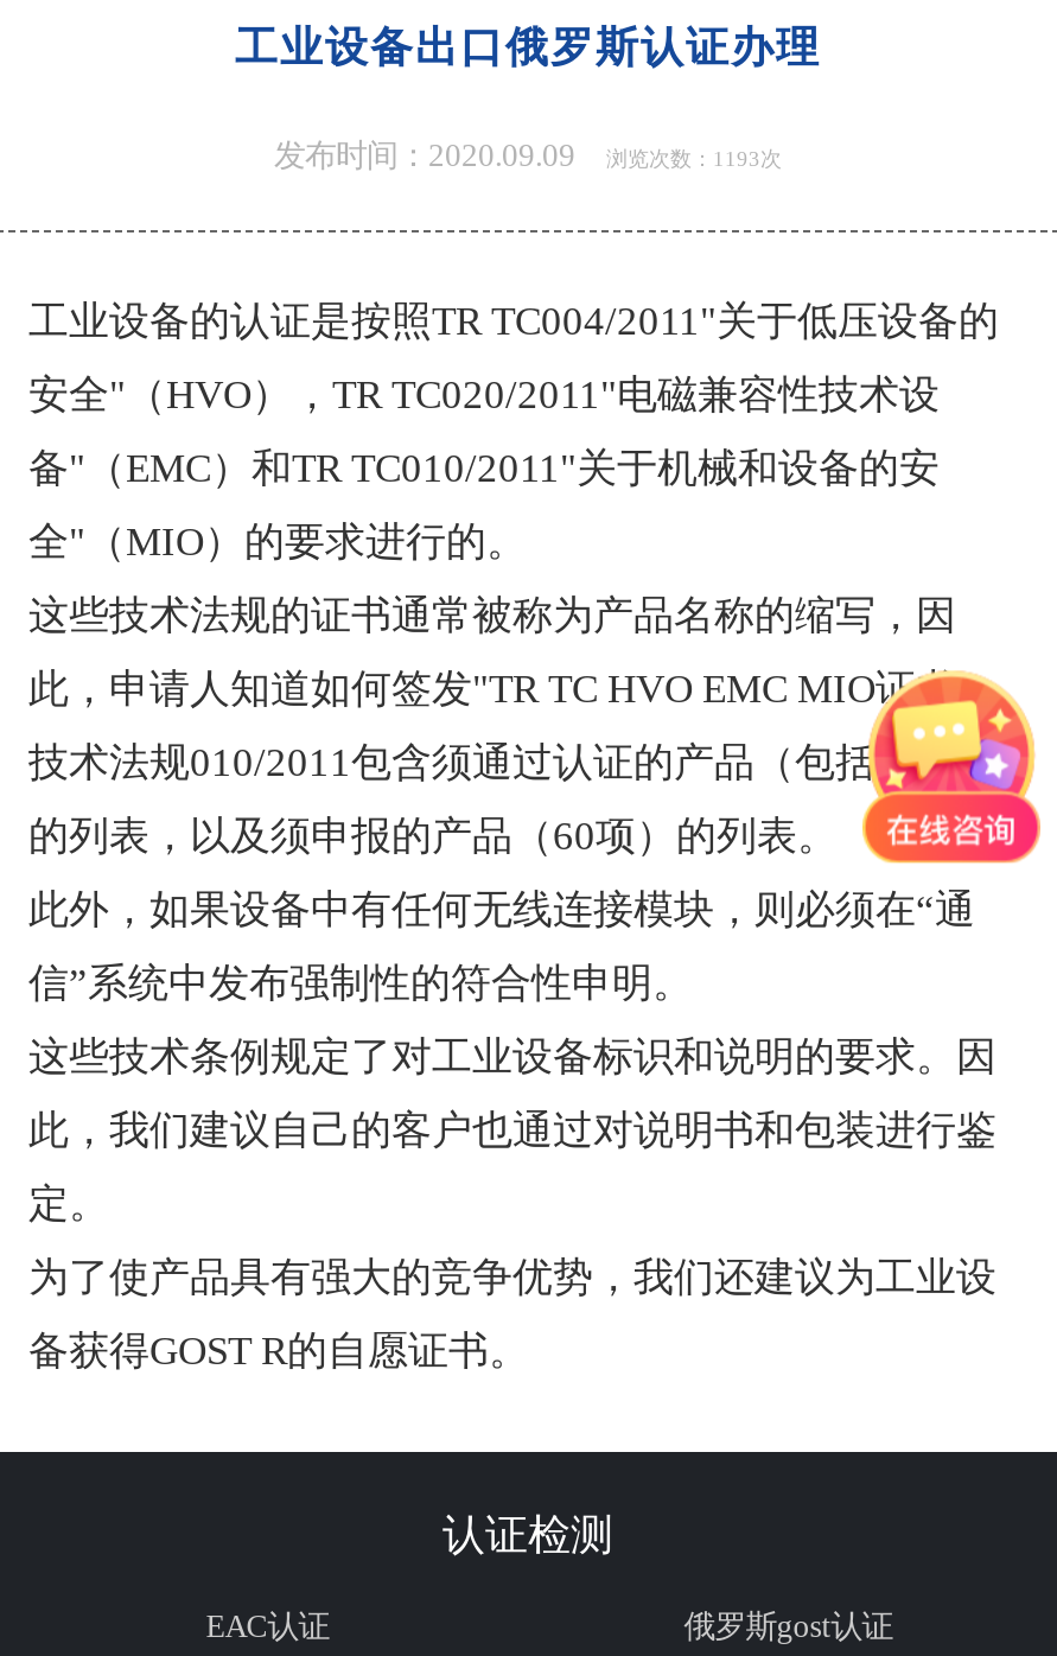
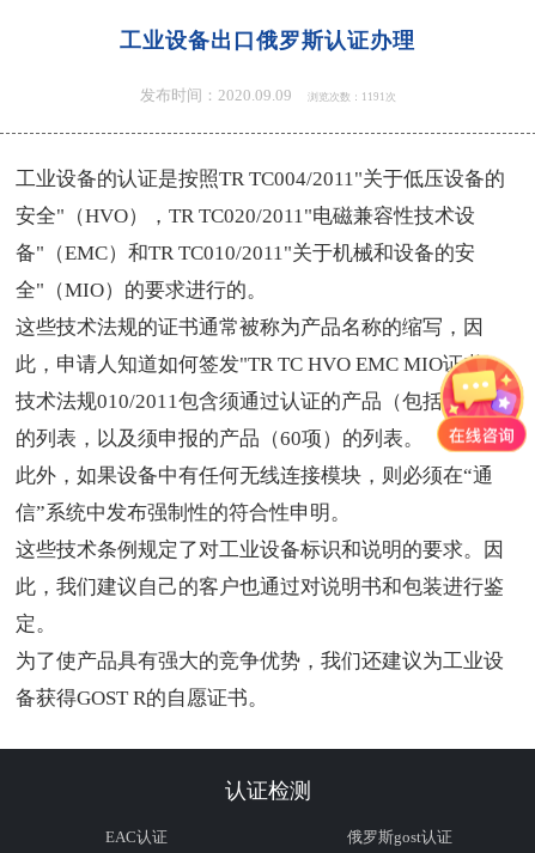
- 发布时间：2020.09.09 浏览次数：1193次
+ 发布时间：2020.09.09 浏览次数：1191次
